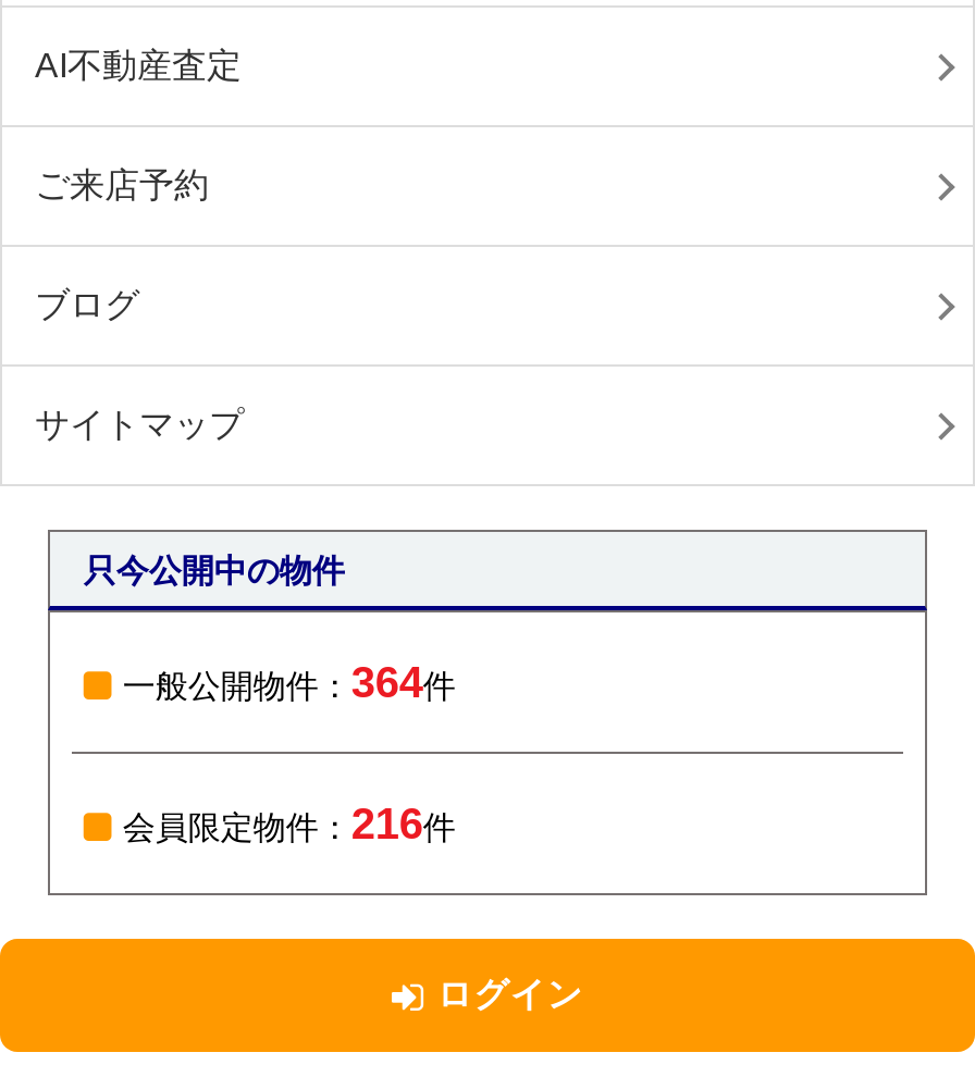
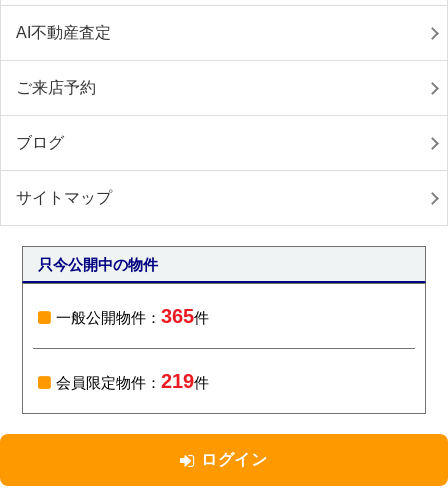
- 一般公開物件：364件
+ 一般公開物件：365件

- 会員限定物件：216件
+ 会員限定物件：219件
